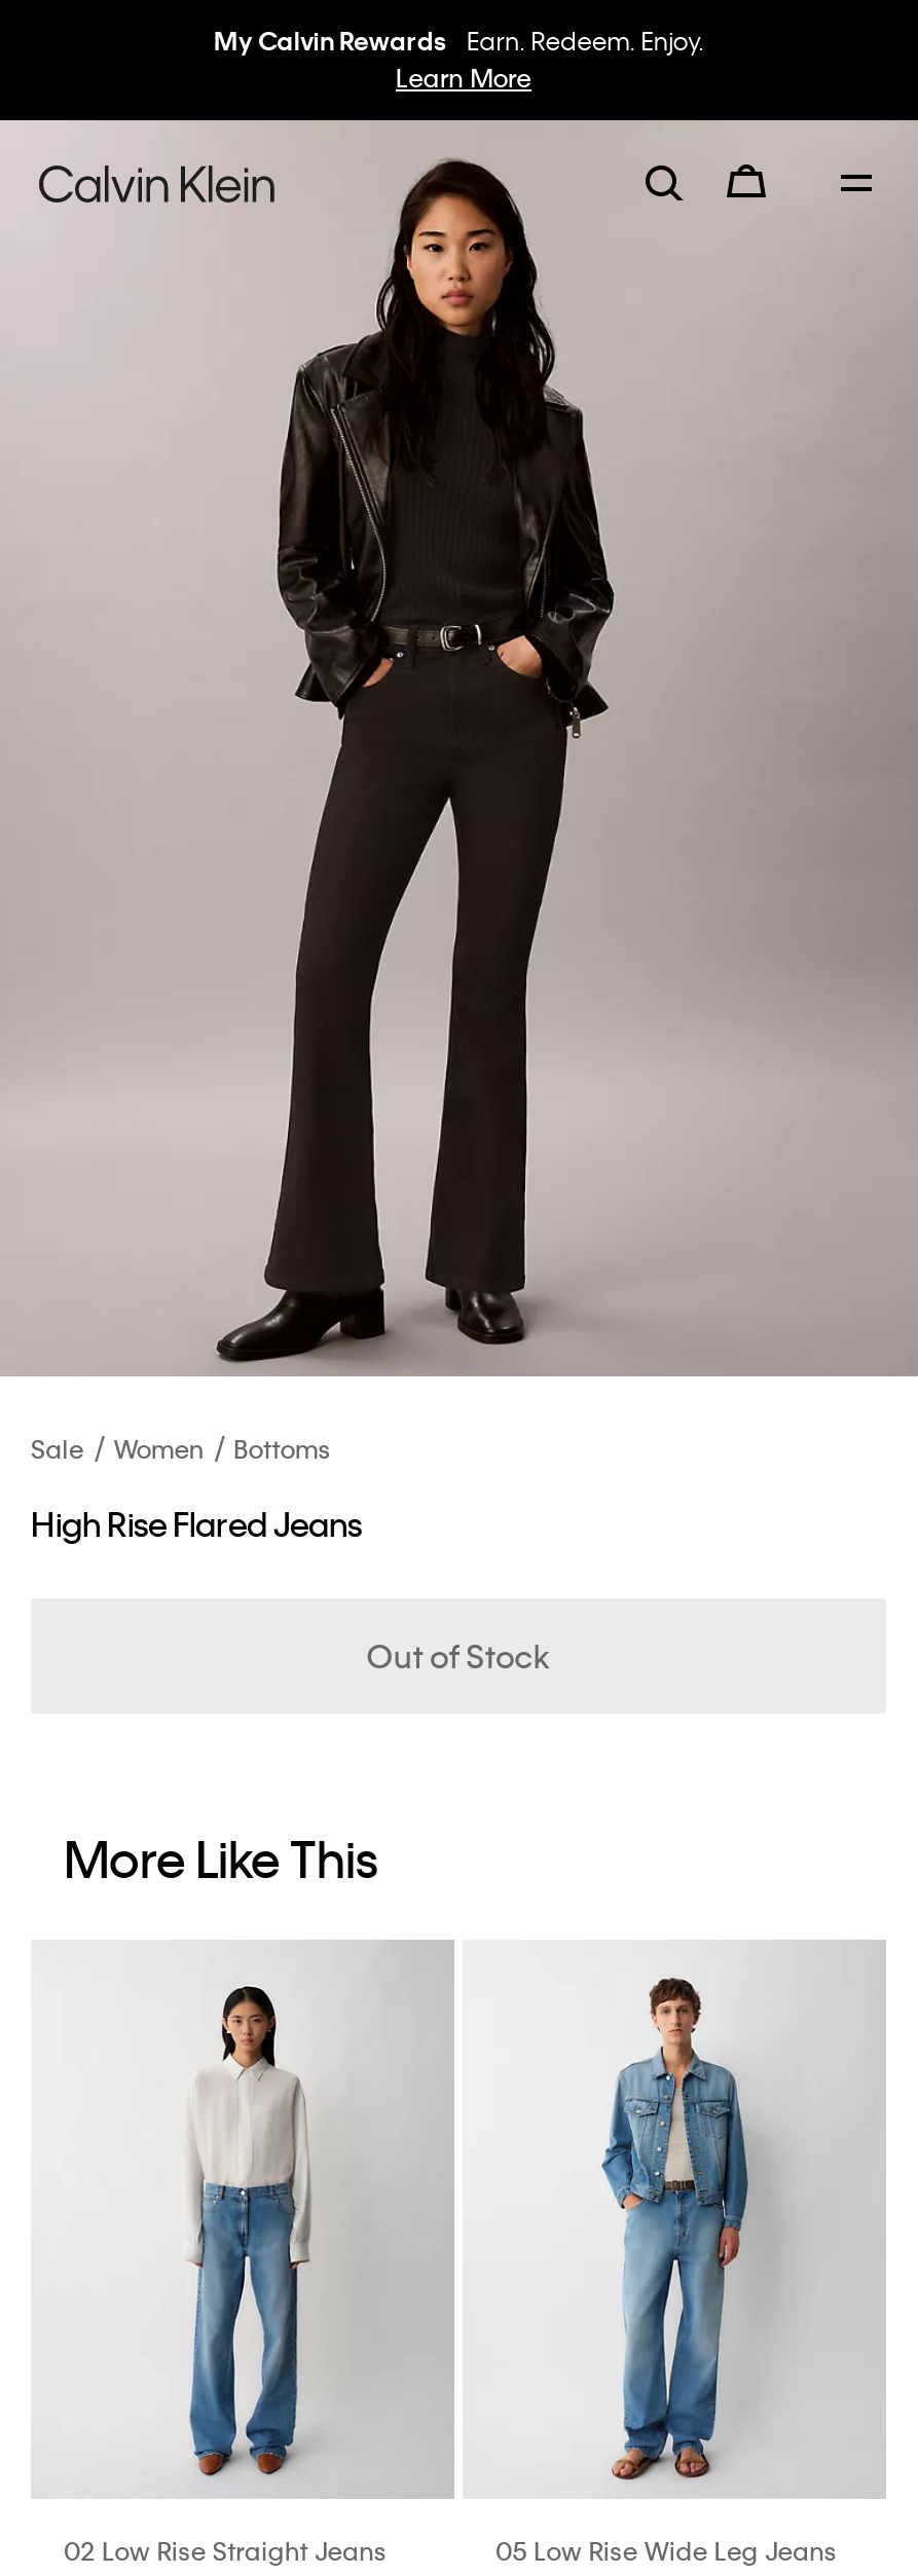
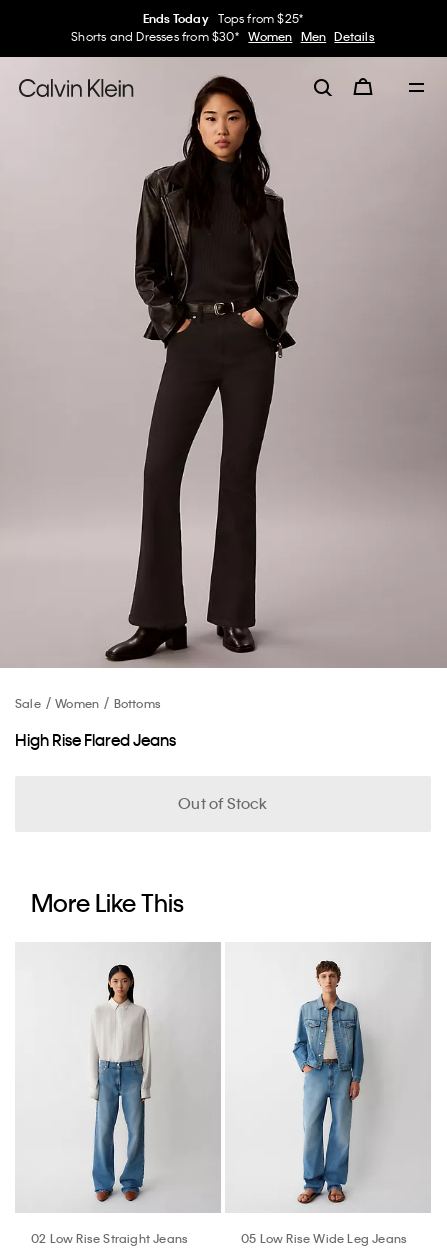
- My Calvin Rewards Earn. Redeem. Enjoy.
- Learn More
+ Ends Today Tops from $25*
+ Shorts and Dresses from $30* Women Men Details
